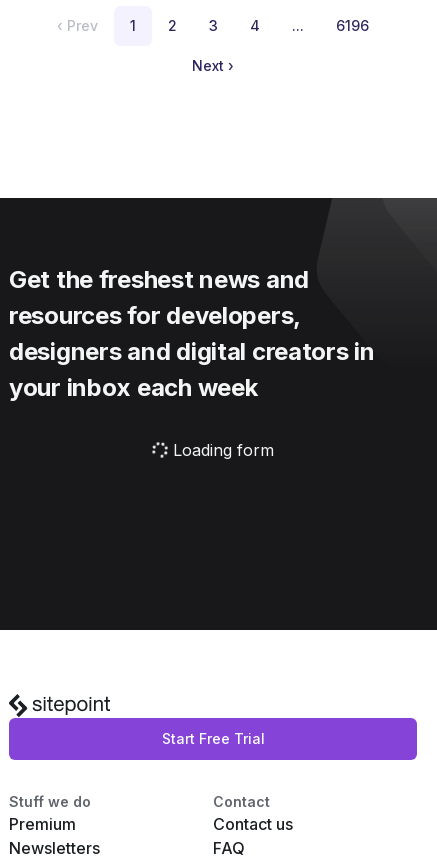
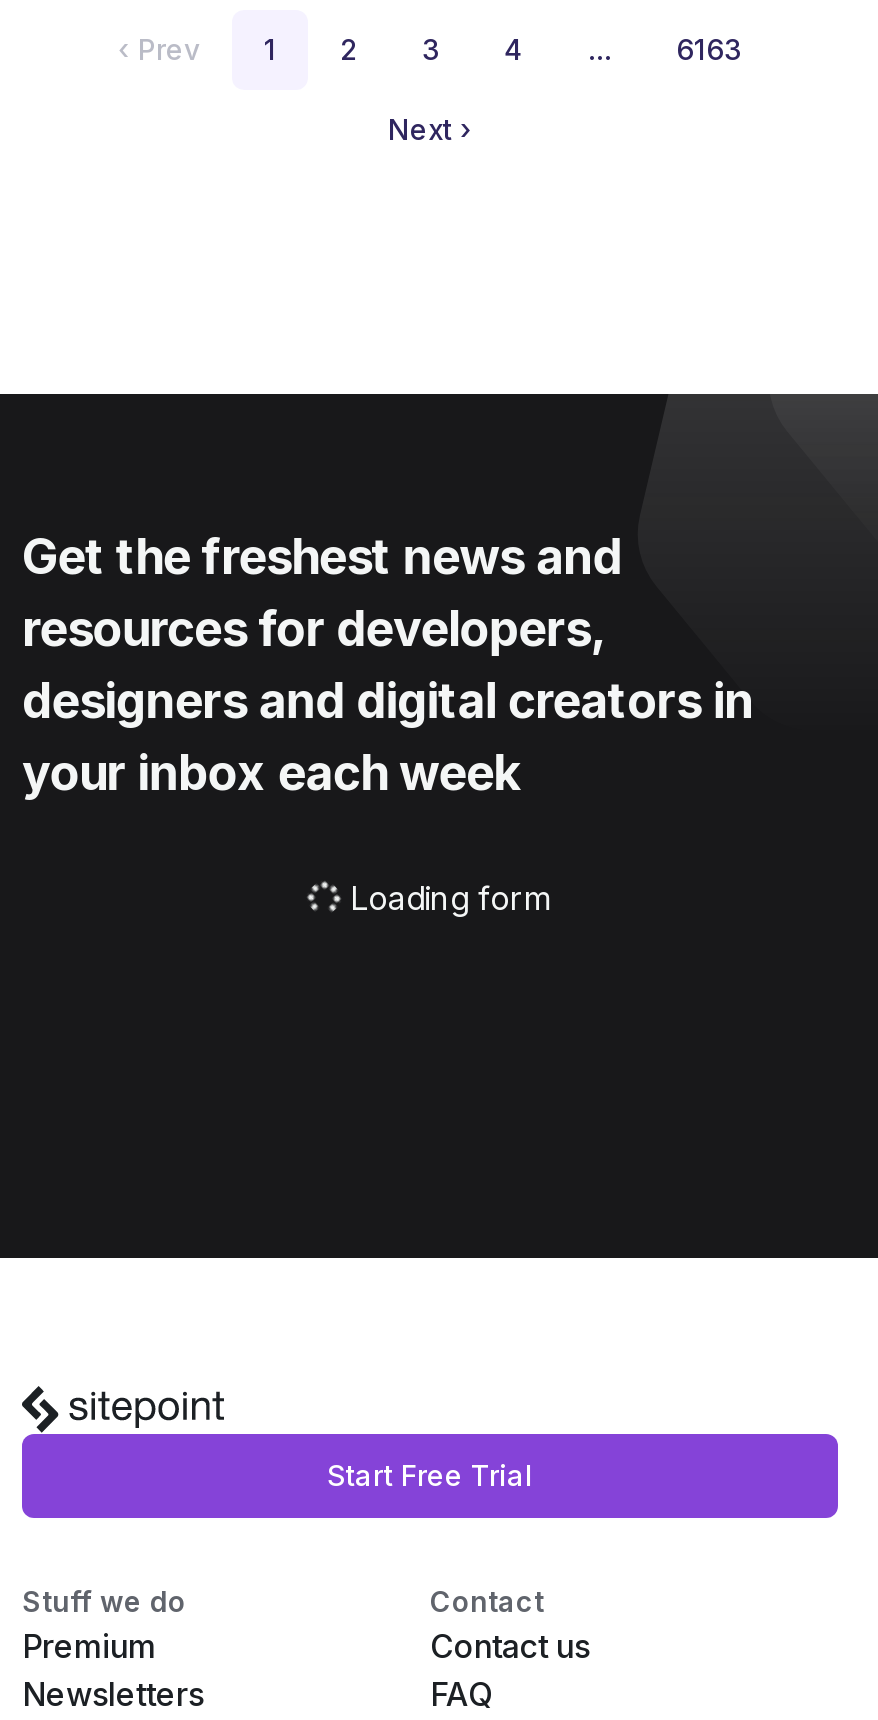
- 6196
+ 6163
